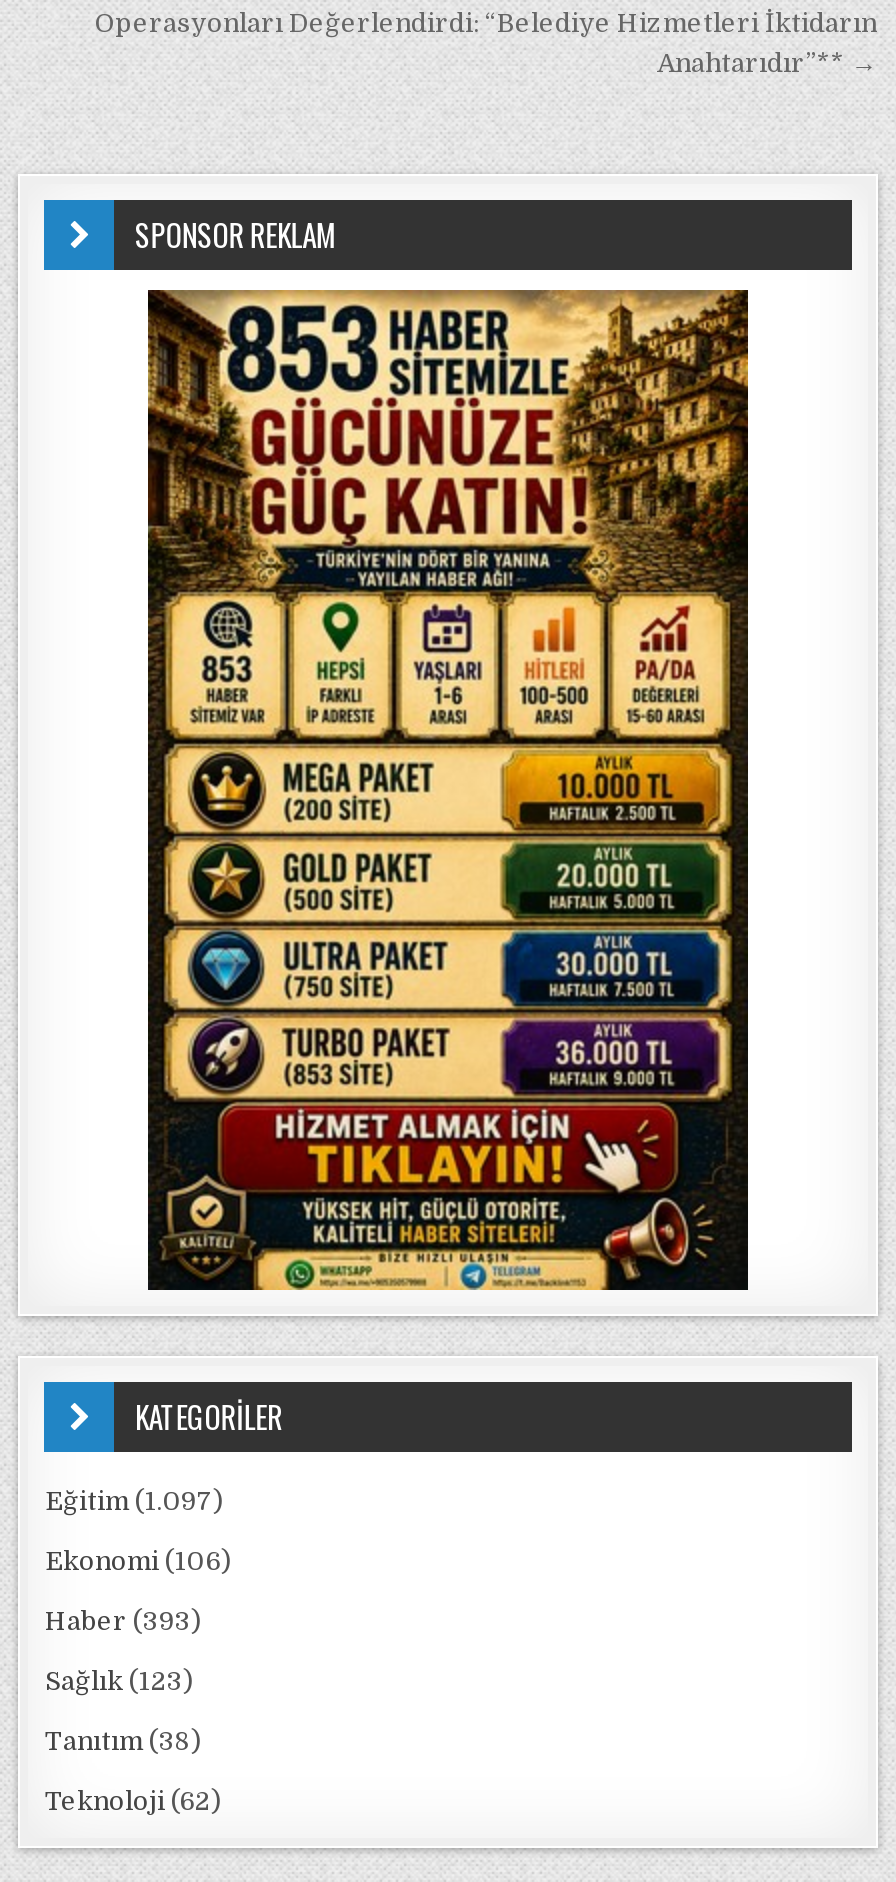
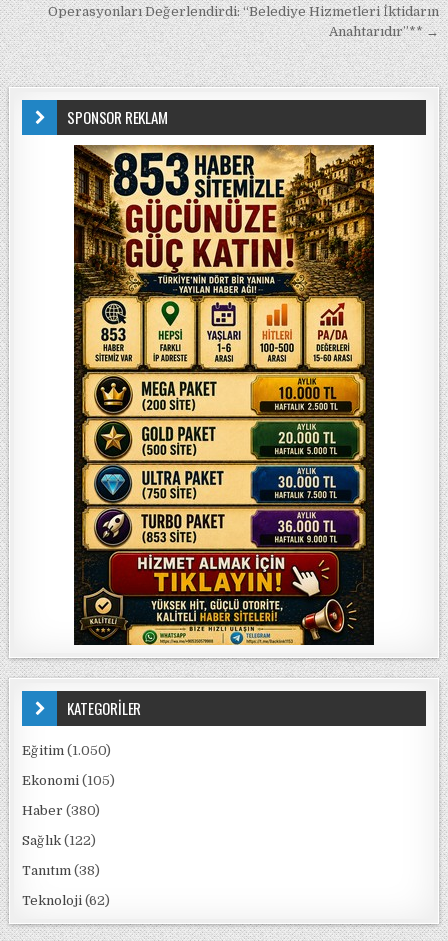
- Eğitim (1.097)
+ Eğitim (1.050)

- Ekonomi (106)
+ Ekonomi (105)

- Haber (393)
+ Haber (380)

- Sağlık (123)
+ Sağlık (122)
